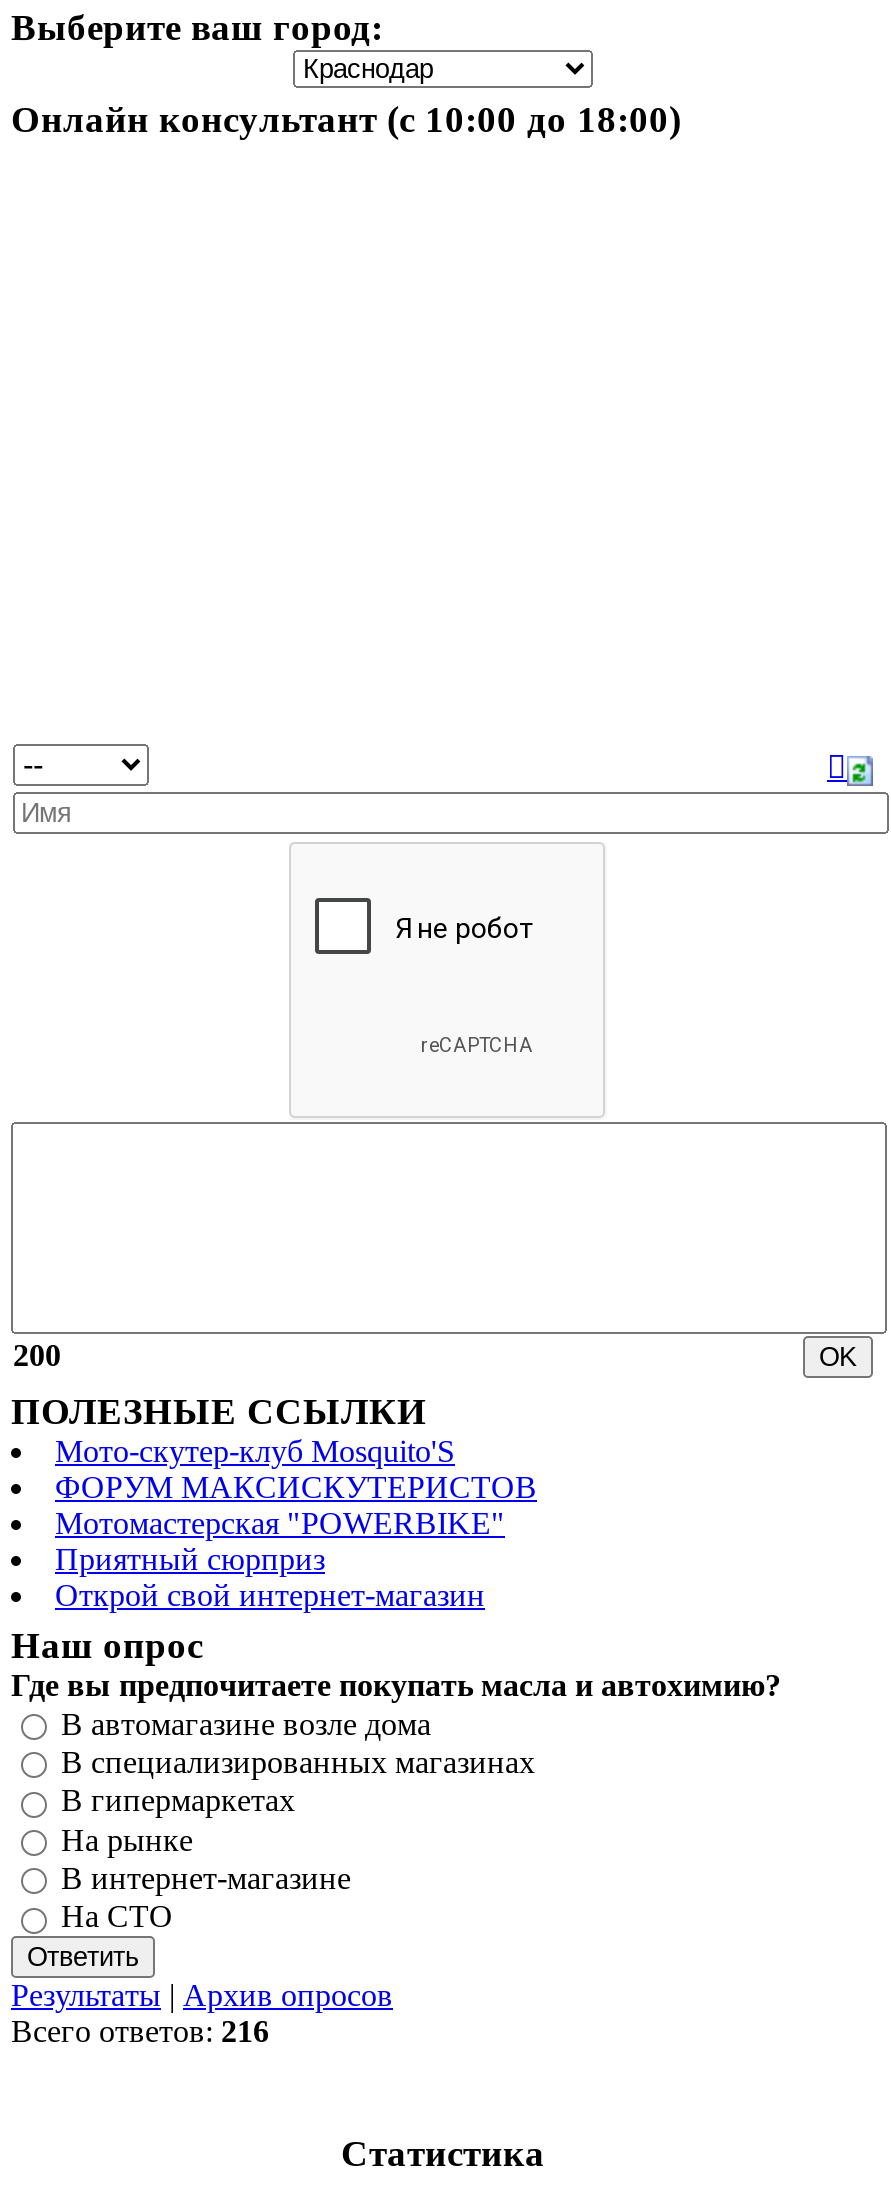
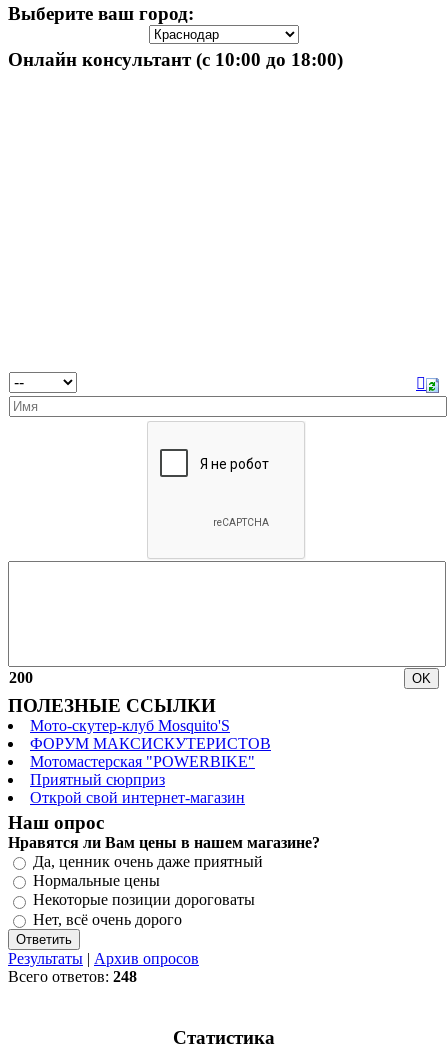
- Где вы предпочитаете покупать масла и автохимию?
- В автомагазине возле дома
- В специализированных магазинах
- В гипермаркетах
- На рынке
- В интернет-магазине
- На СТО
+ Нравятся ли Вам цены в нашем магазине?
+ Да, ценник очень даже приятный
+ Нормальные цены
+ Некоторые позиции дороговаты
+ Нет, всё очень дорого

- Всего ответов: 216
+ Всего ответов: 248
